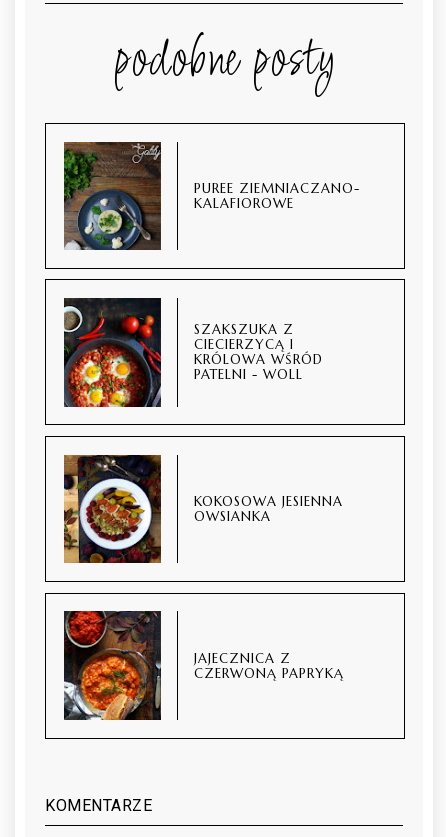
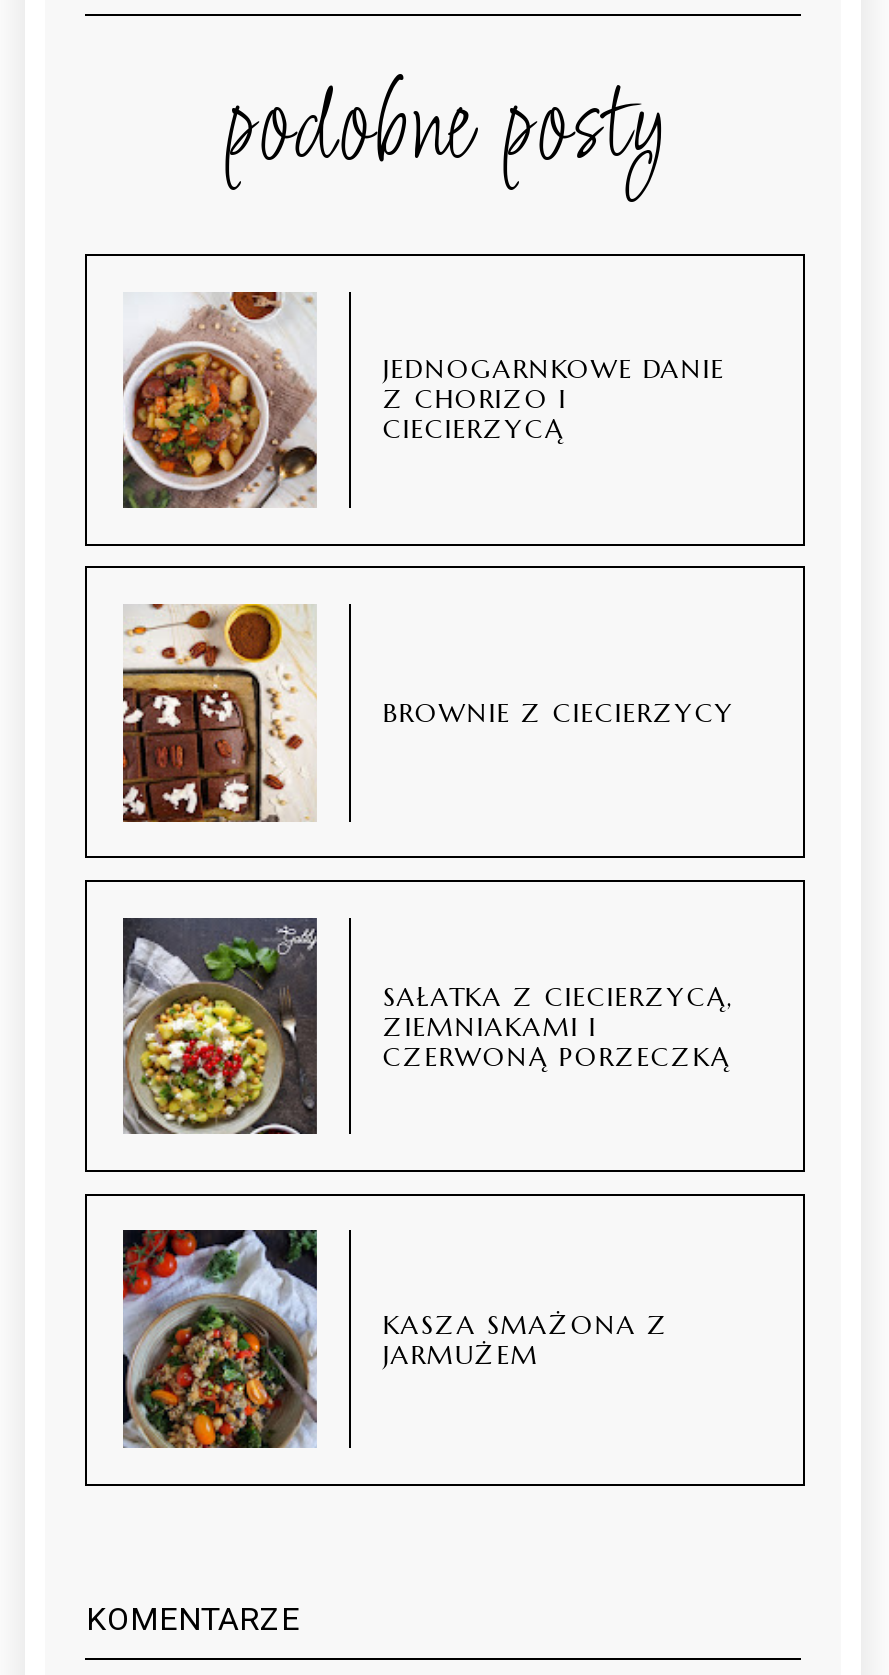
- [image]
- PUREE ZIEMNIACZANO-
- KALAFIOROWE
+ [image]
+ JEDNOGARNKOWE DANIE
+ Z CHORIZO I
+ CIECIERZYCĄ

- [image]
- SZAKSZUKA Z
- CIECIERZYCĄ I
- KRÓLOWA WŚRÓD
- PATELNI - WOLL
+ [image]
+ BROWNIE Z CIECIERZYCY

- [image]
- KOKOSOWA JESIENNA
- OWSIANKA
+ [image]
+ SAŁATKA Z CIECIERZYCĄ,
+ ZIEMNIAKAMI I
+ CZERWONĄ PORZECZKĄ

- [image]
- JAJECZNICA Z
- CZERWONĄ PAPRYKĄ
+ [image]
+ KASZA SMAŻONA Z
+ JARMUŻEM
